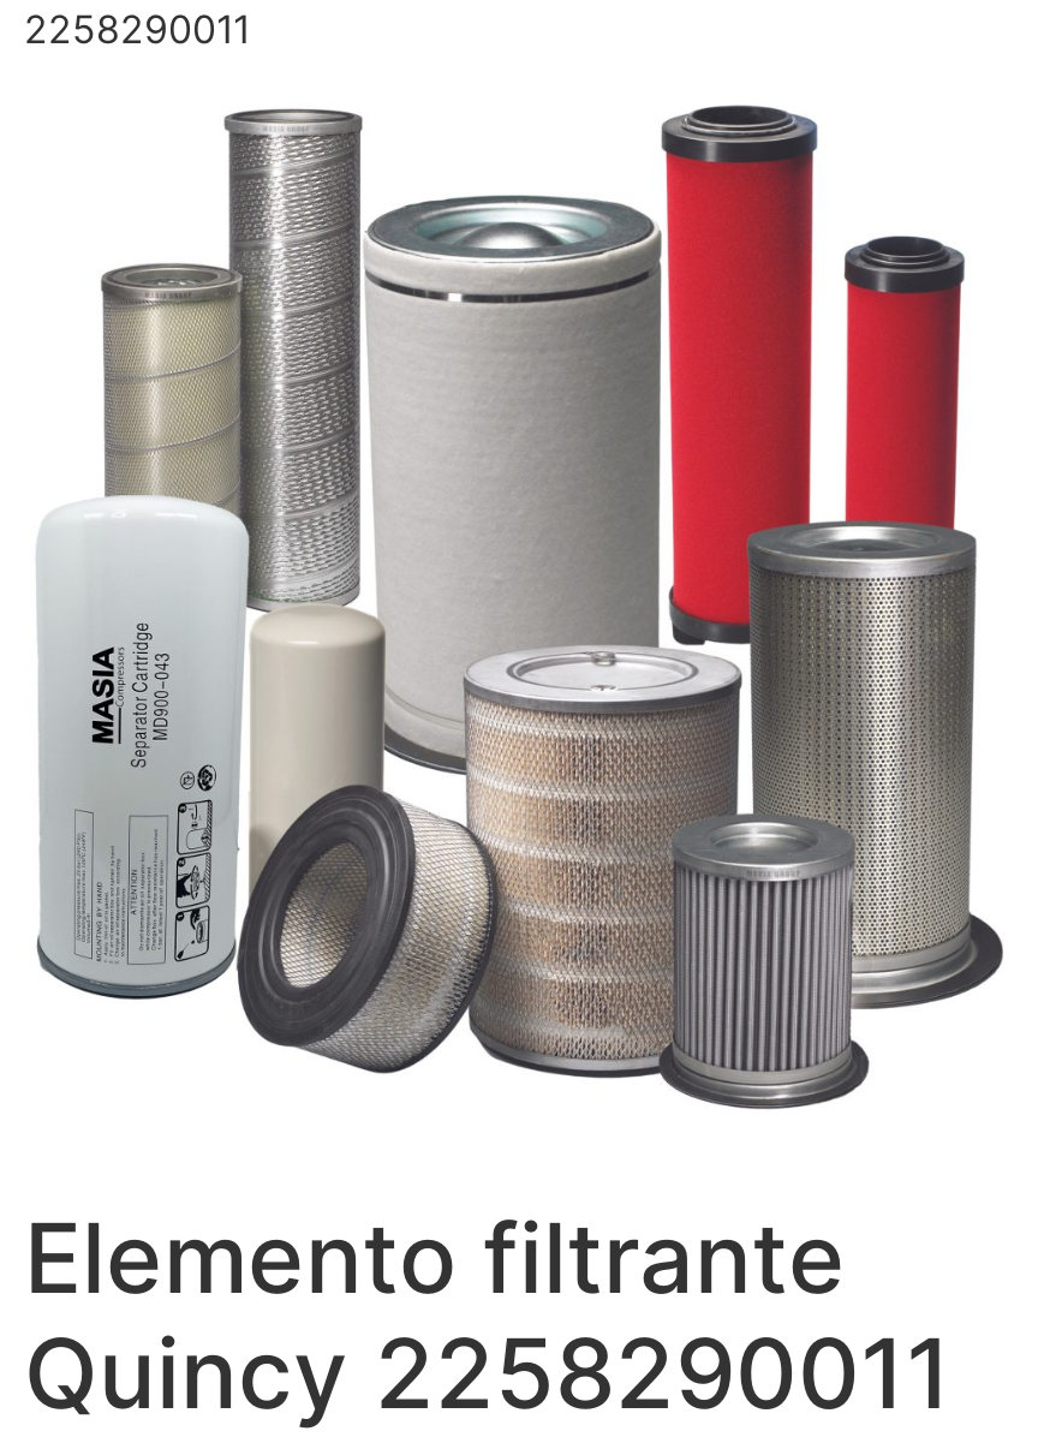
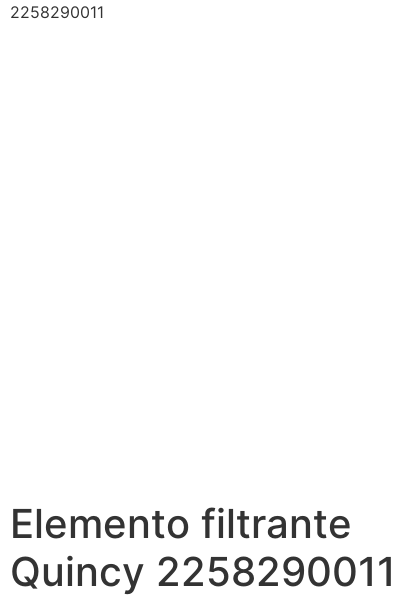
- [image]
